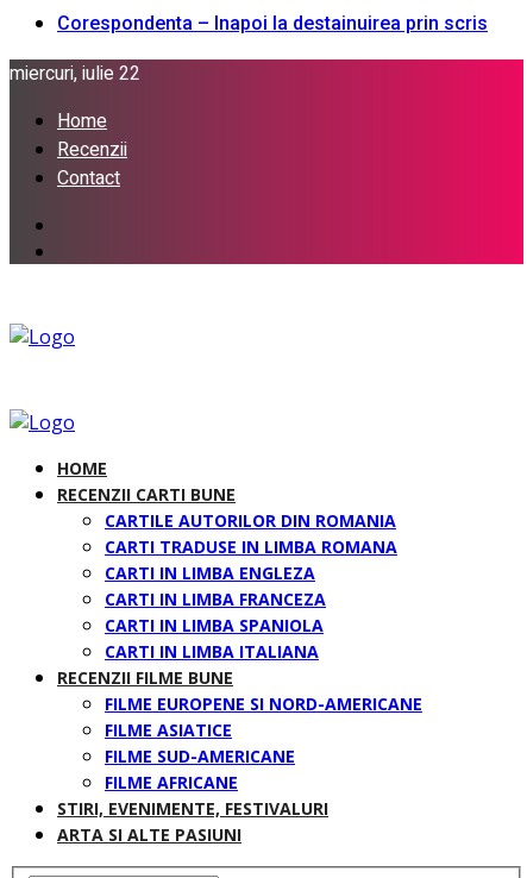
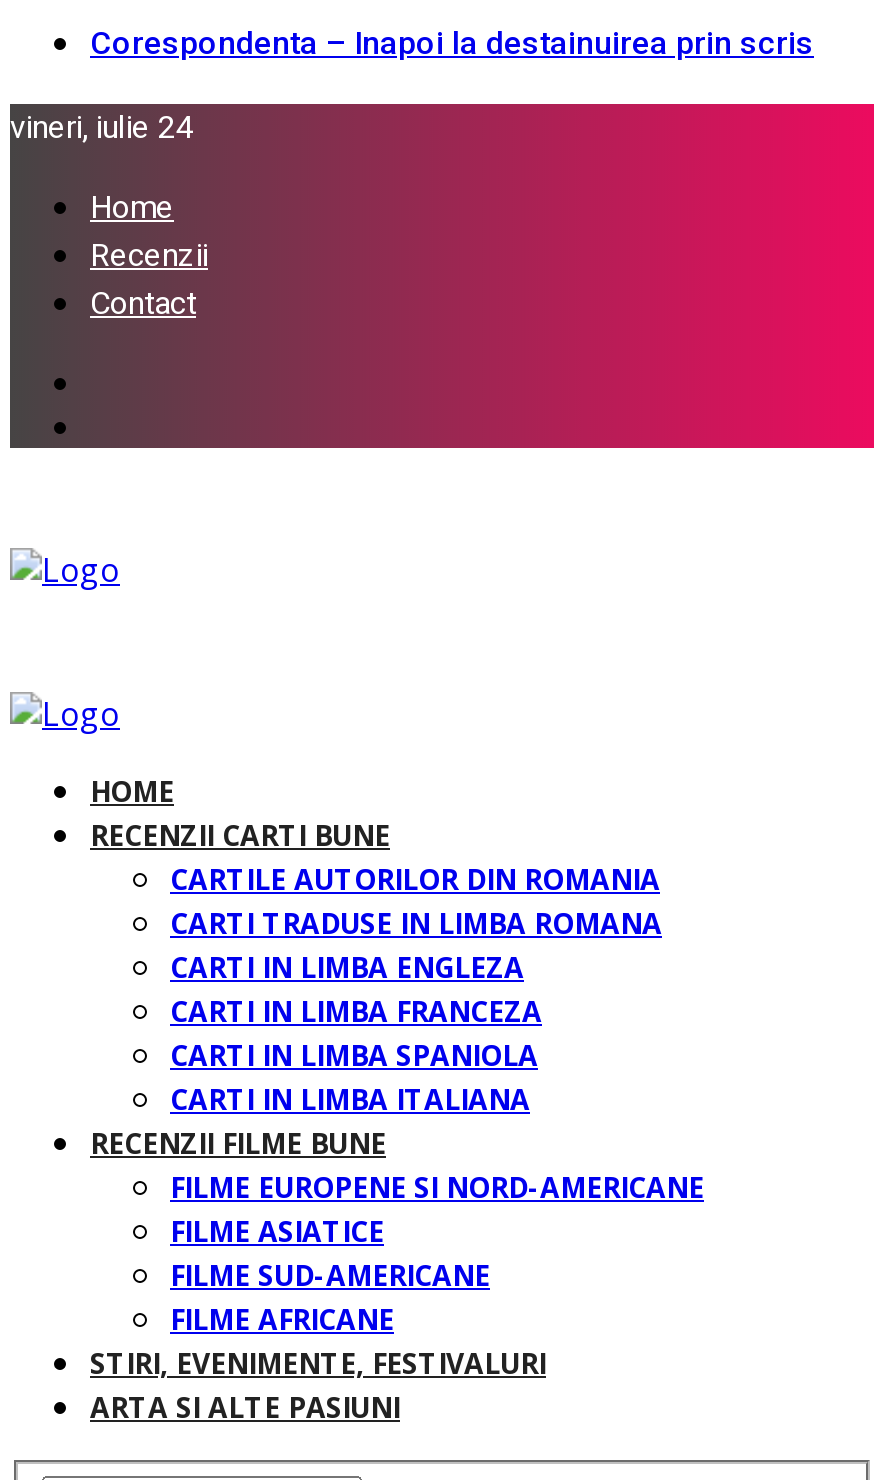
- miercuri, iulie 22
+ vineri, iulie 24
